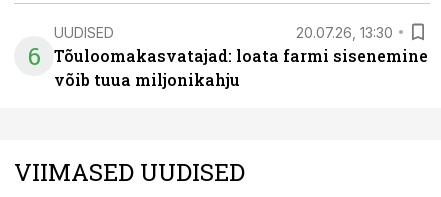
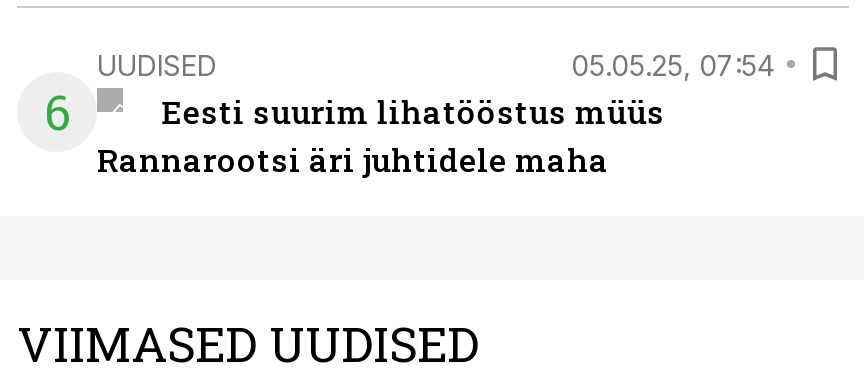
- 20.07.26, 13:30
- Tõuloomakasvatajad: loata farmi sisenemine
- võib tuua miljonikahju
+ 05.05.25, 07:54
+ Eesti suurim lihatööstus müüs
+ Rannarootsi äri juhtidele maha
